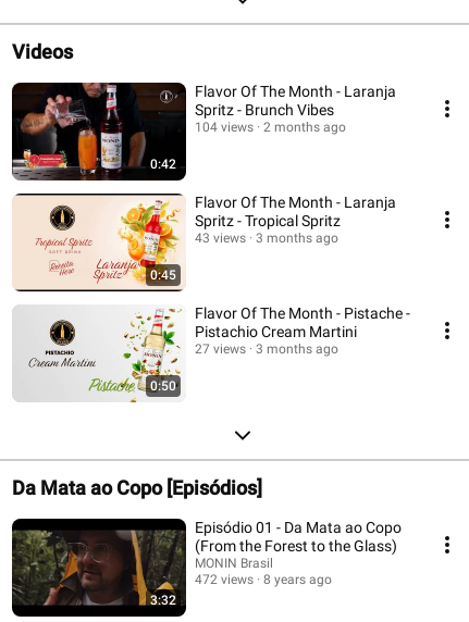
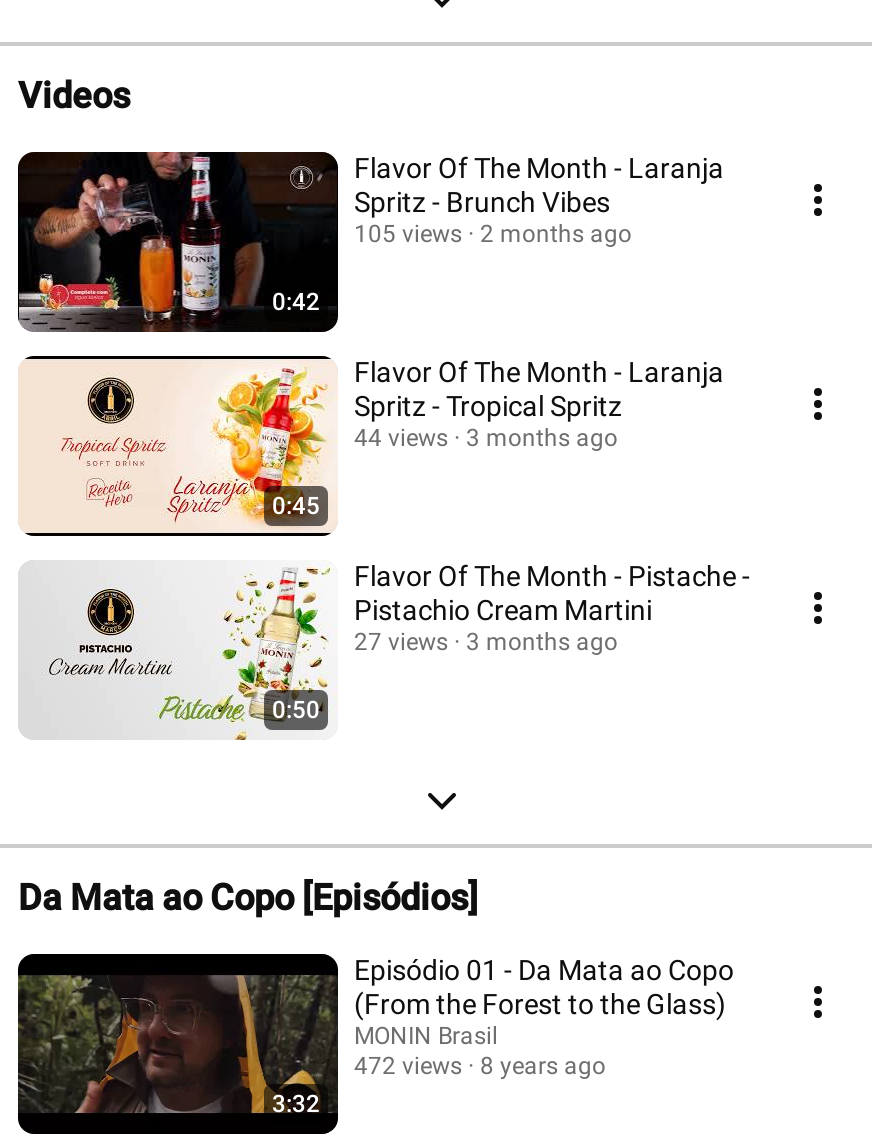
- 104 views 2 months ago
+ 105 views 2 months ago

- 43 views 3 months ago
+ 44 views 3 months ago
